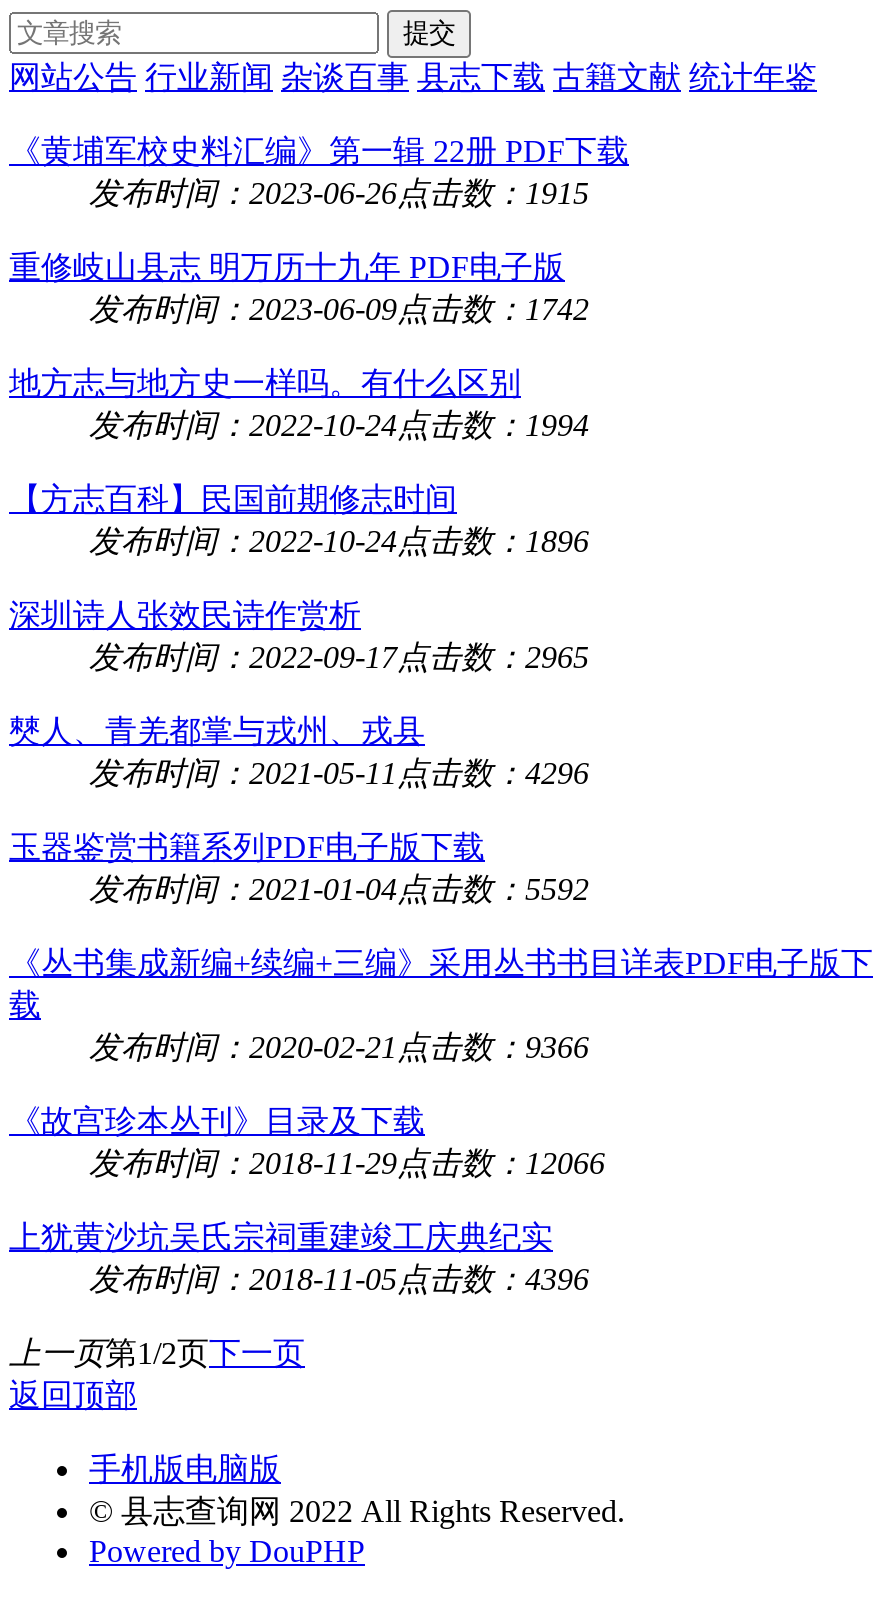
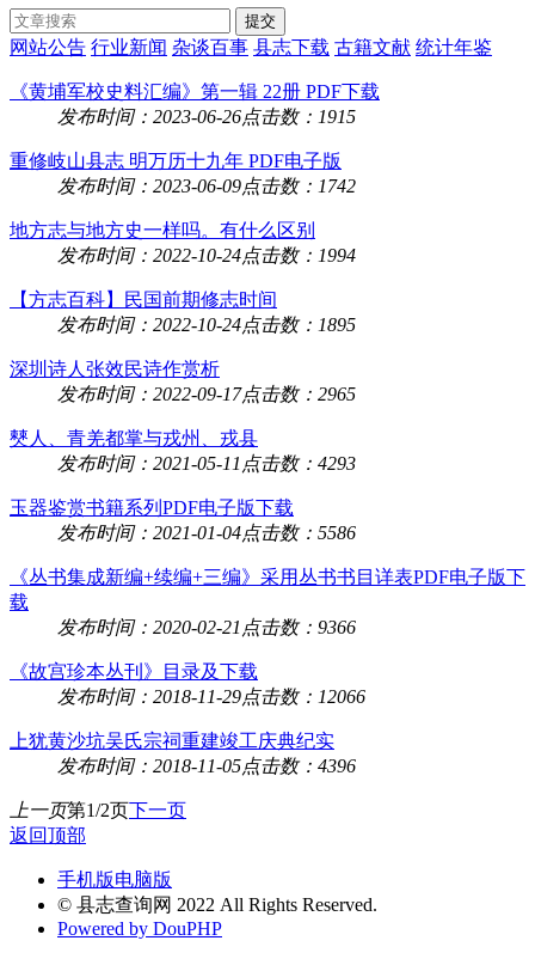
- 发布时间：2022-10-24点击数：1896
+ 发布时间：2022-10-24点击数：1895

- 发布时间：2021-05-11点击数：4296
+ 发布时间：2021-05-11点击数：4293

- 发布时间：2021-01-04点击数：5592
+ 发布时间：2021-01-04点击数：5586
